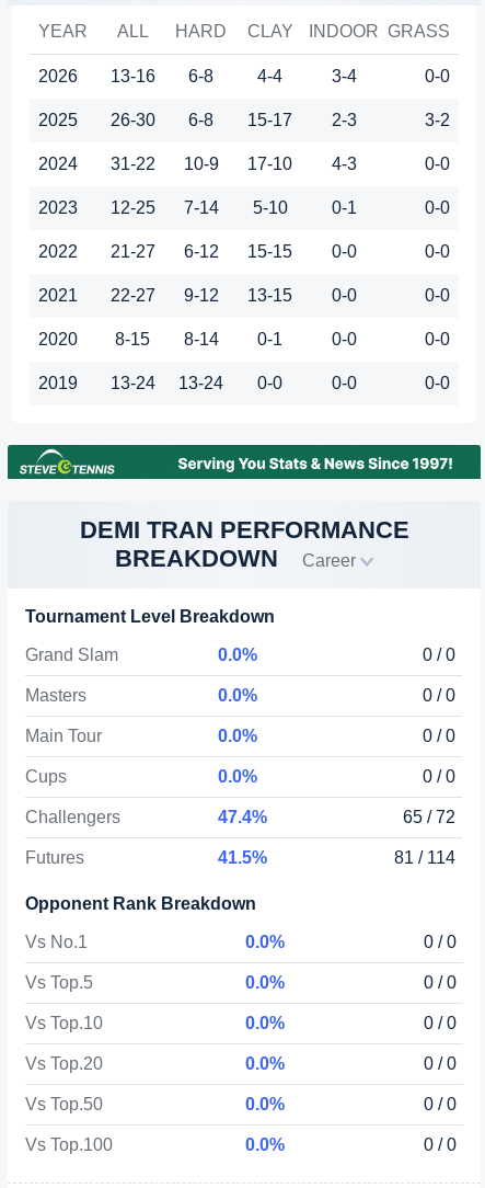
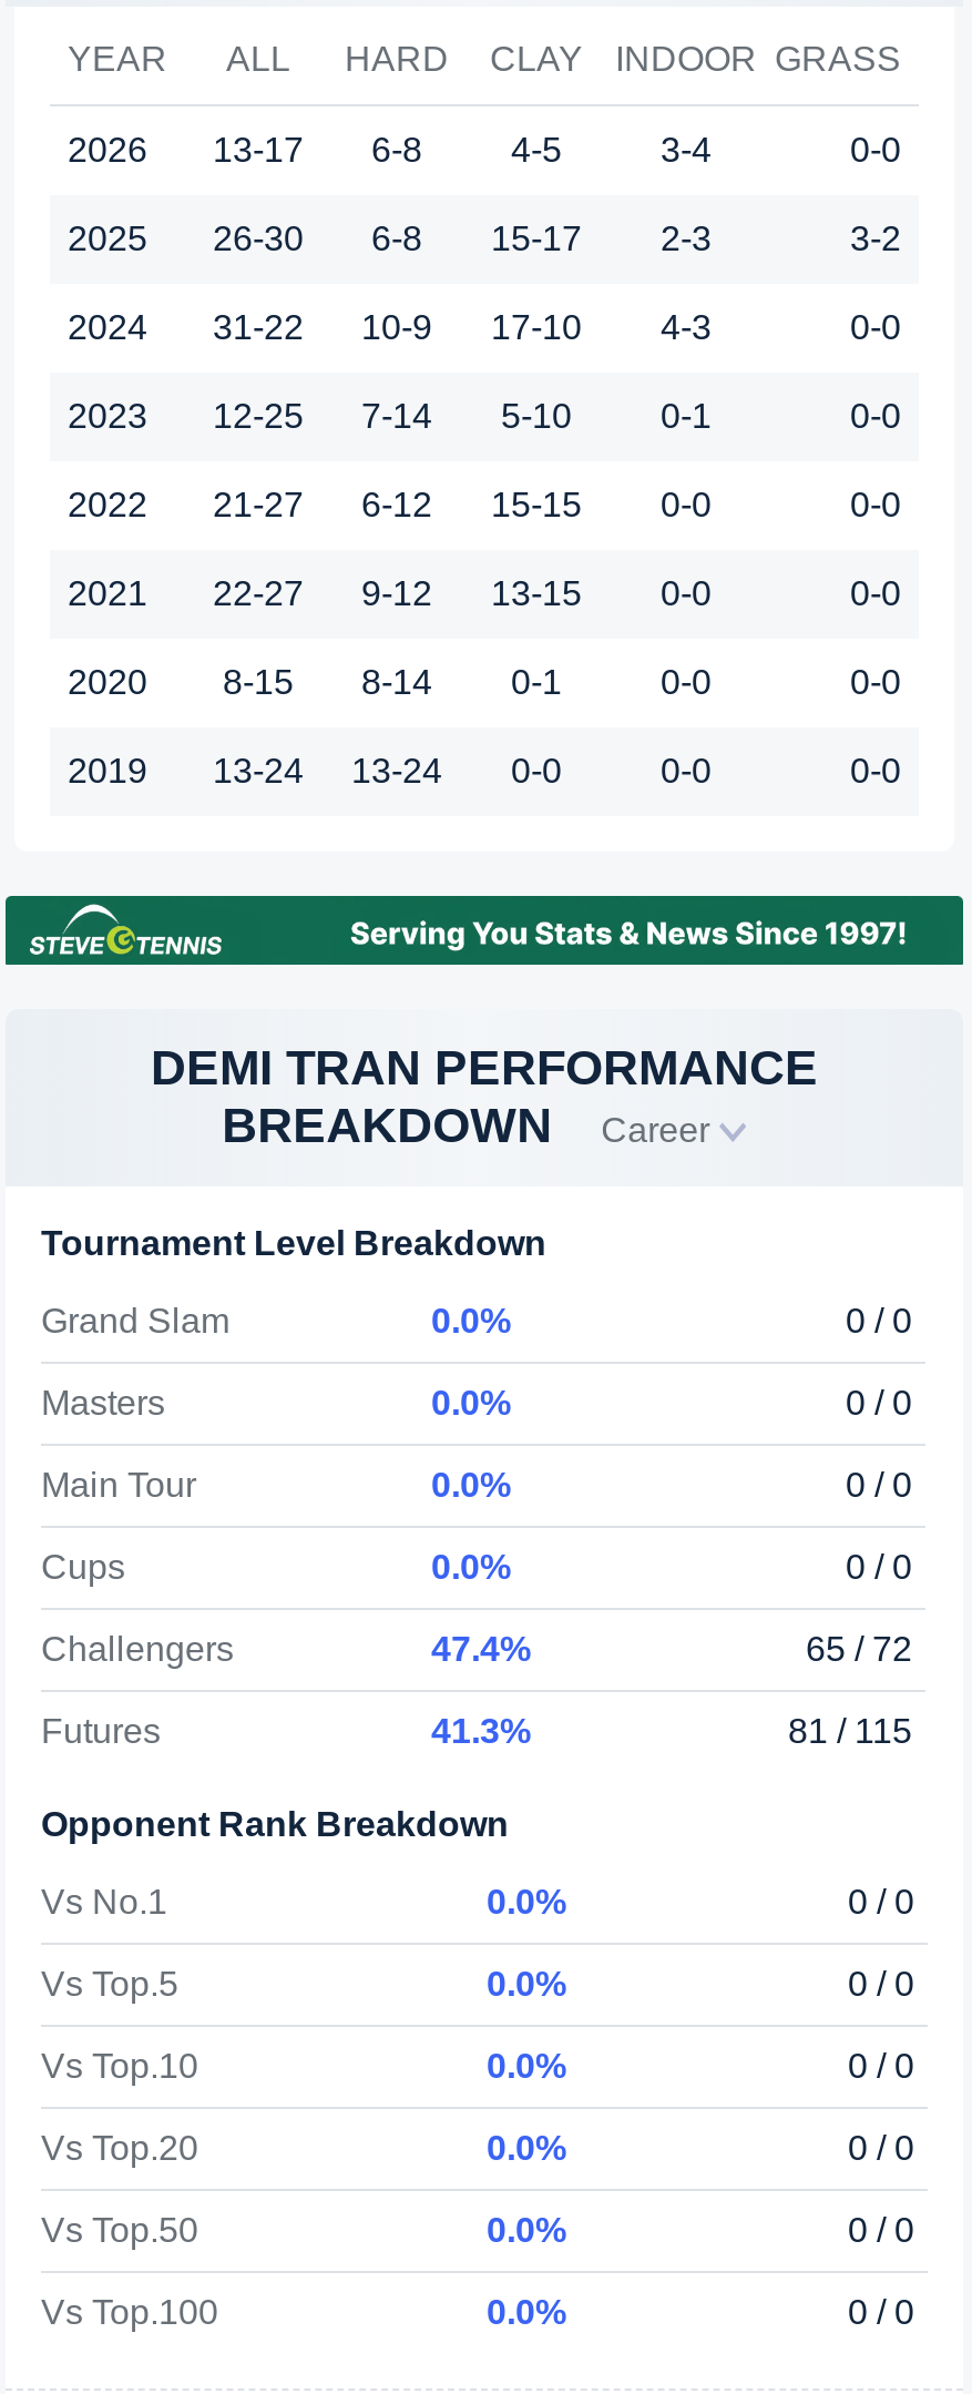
- 2026 13-16 6-8
+ 2026 13-17 6-8

- 4-4
+ 4-5

- 41.5%
+ 41.3%

- 81 / 114
+ 81 / 115
